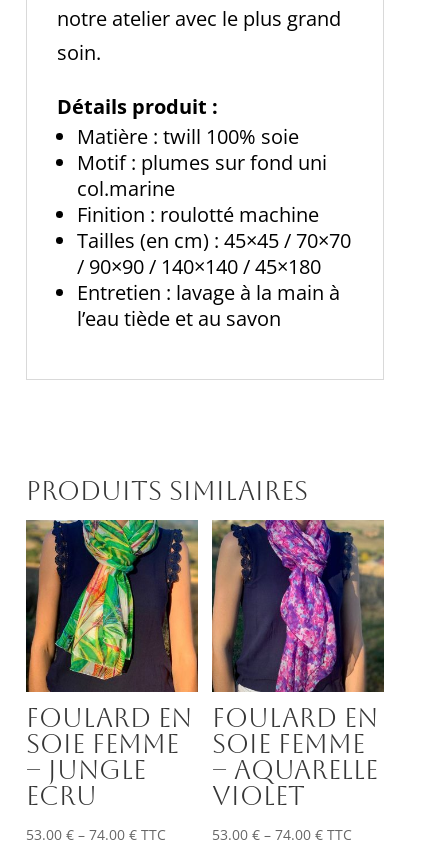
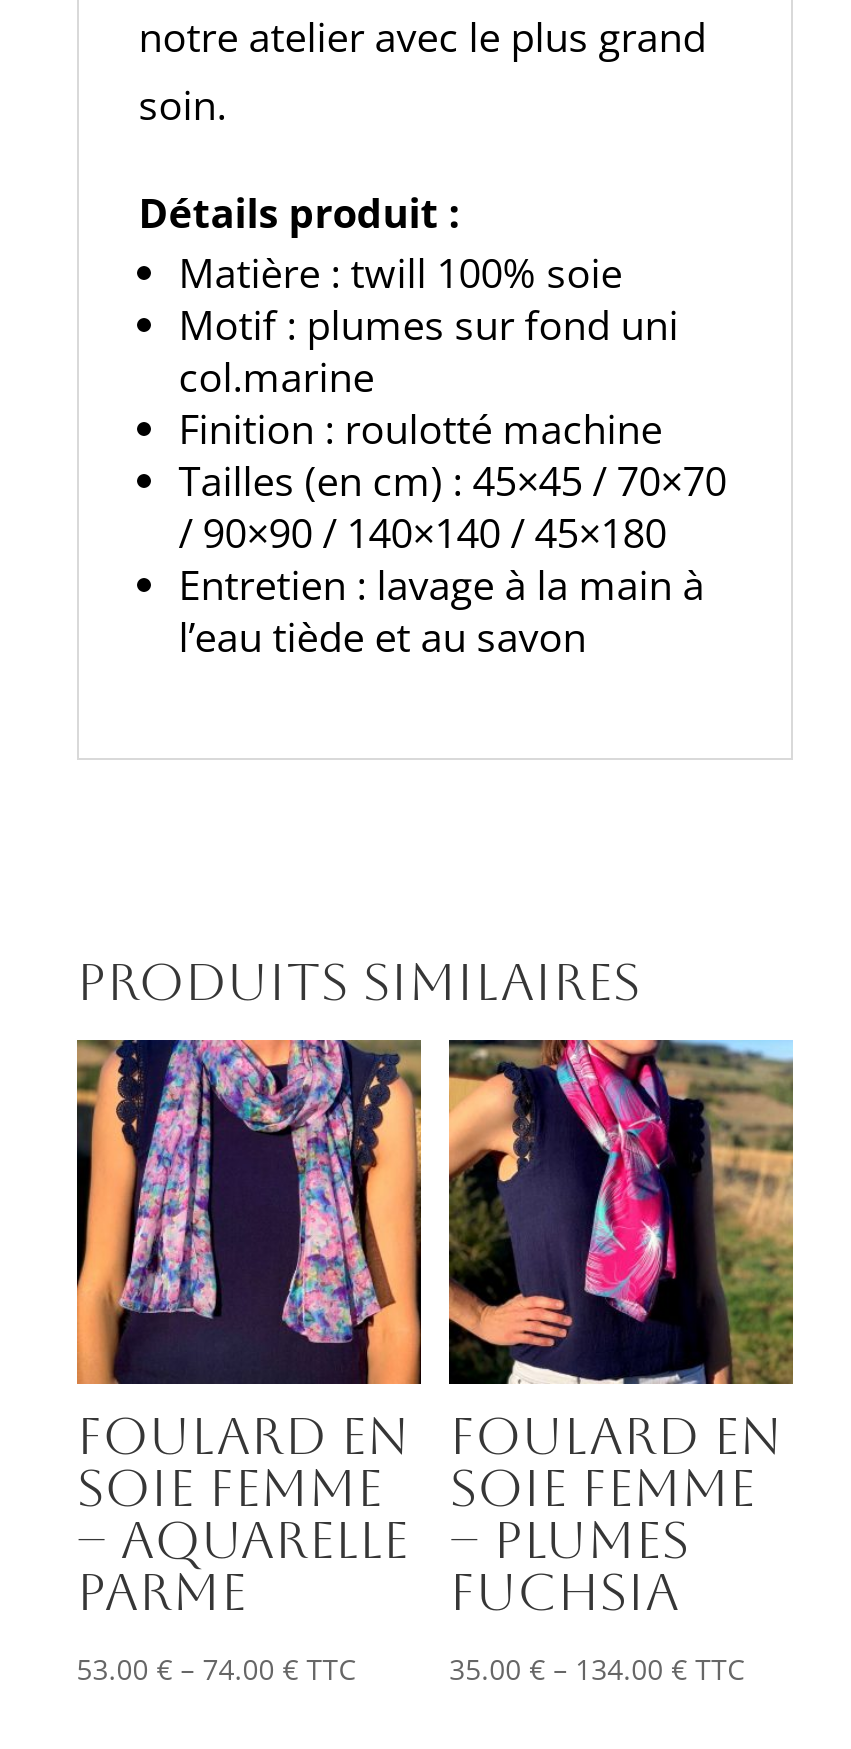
- [image]
+ [image]

- [image]
+ [image]

- – JUNGLE
- ECRU
+ – AQUARELLE
+ PARME

- – AQUARELLE
- VIOLET
+ – PLUMES
+ FUCHSIA

- 53.00 €– 74.00 € TTC
+ 35.00 €– 134.00 € TTC
